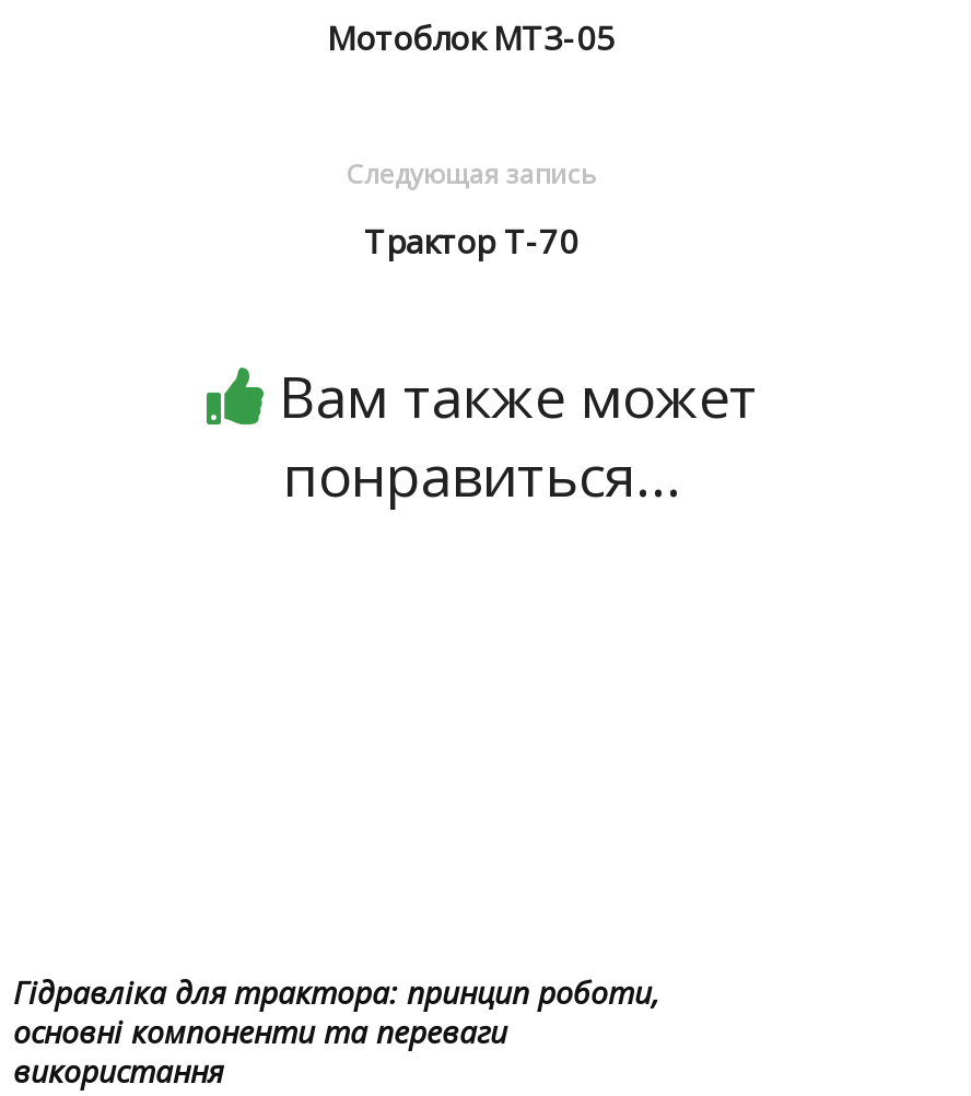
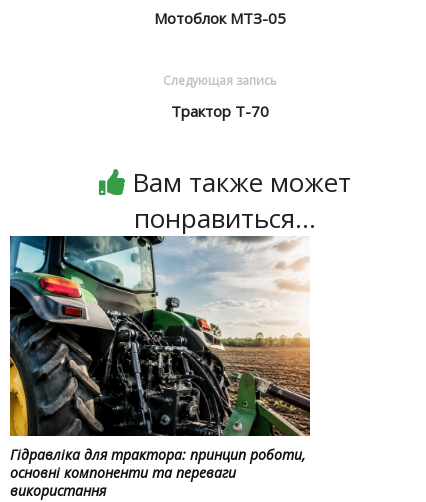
+ [image]
